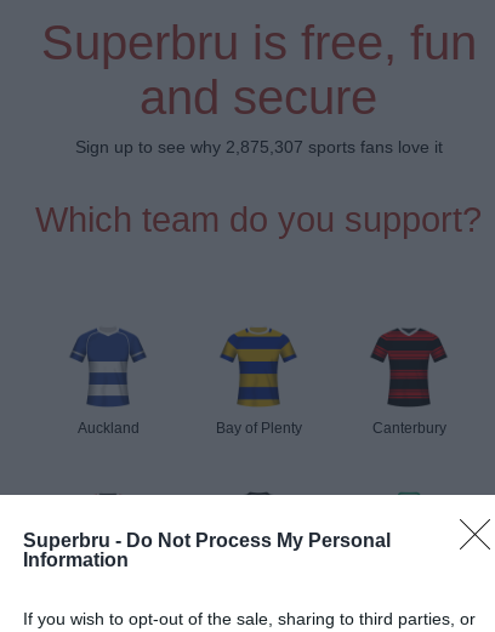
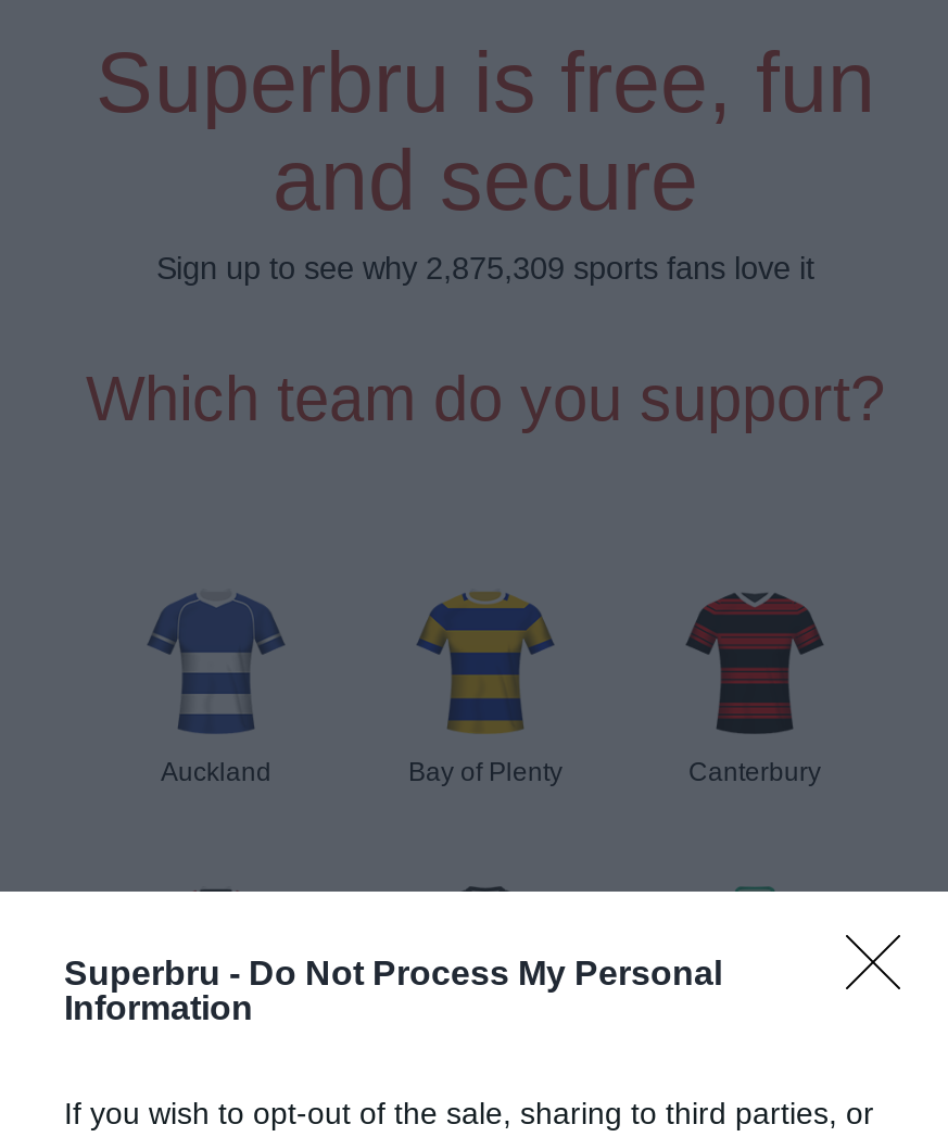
- Sign up to see why 2,875,307 sports fans love it
+ Sign up to see why 2,875,309 sports fans love it
